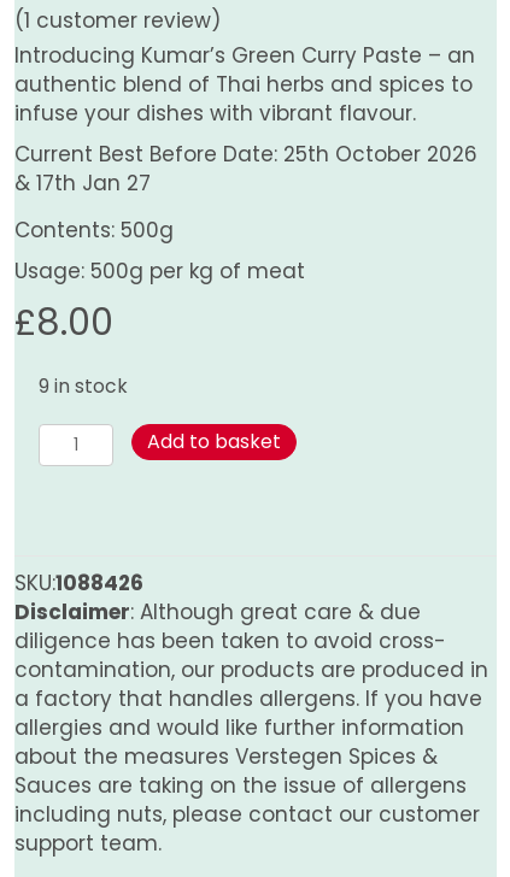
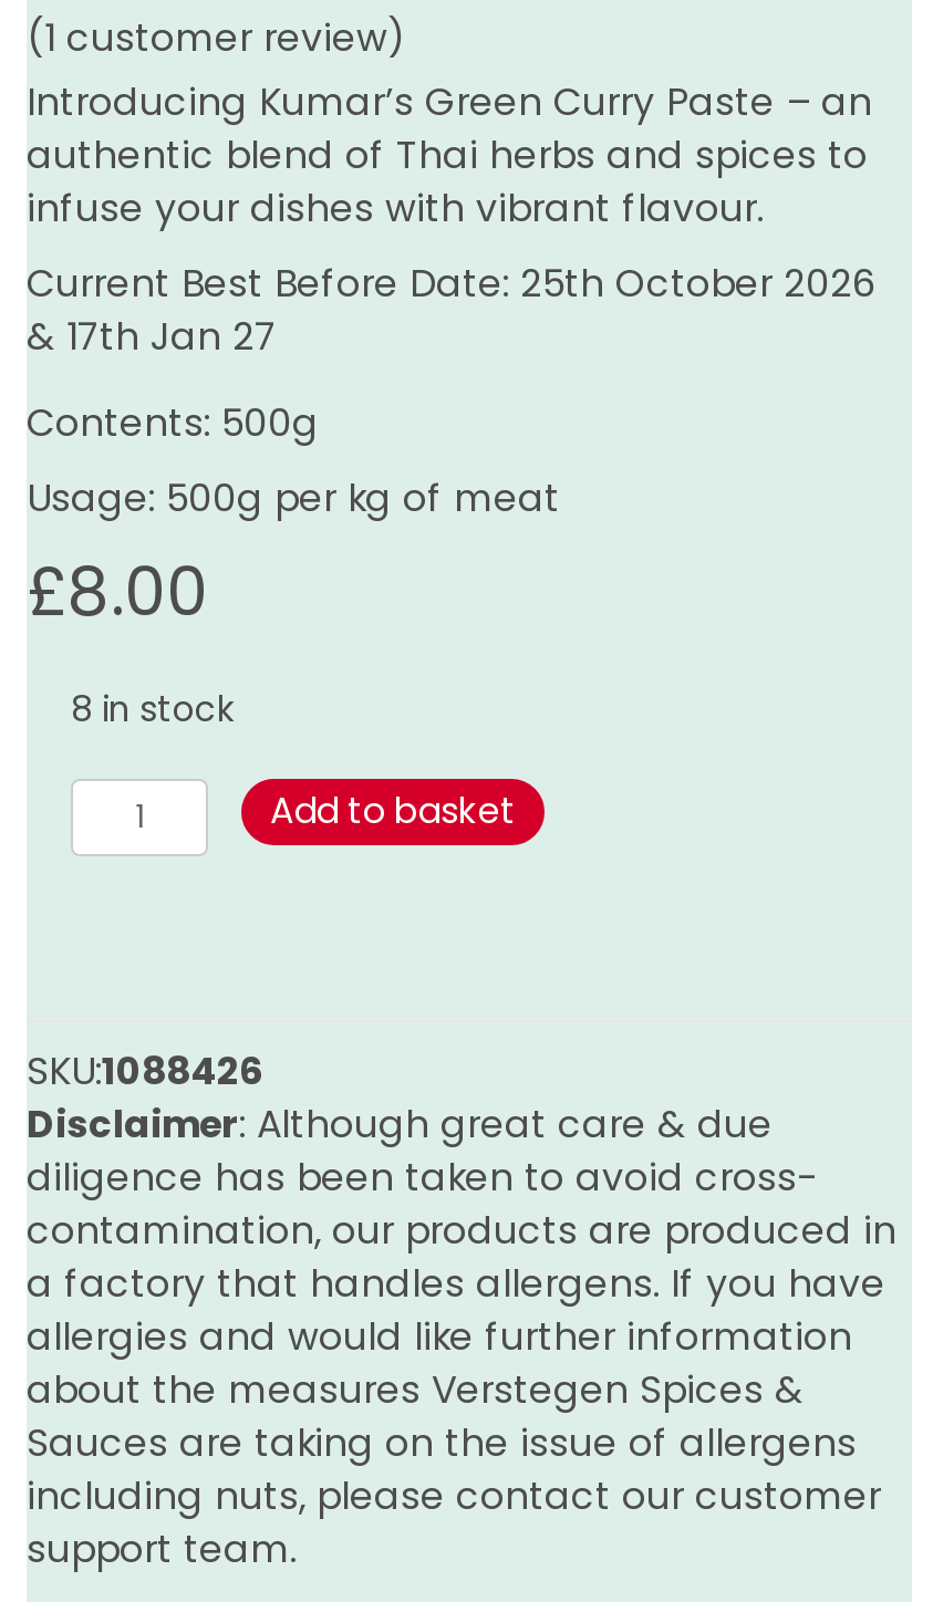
- 9 in stock
+ 8 in stock
